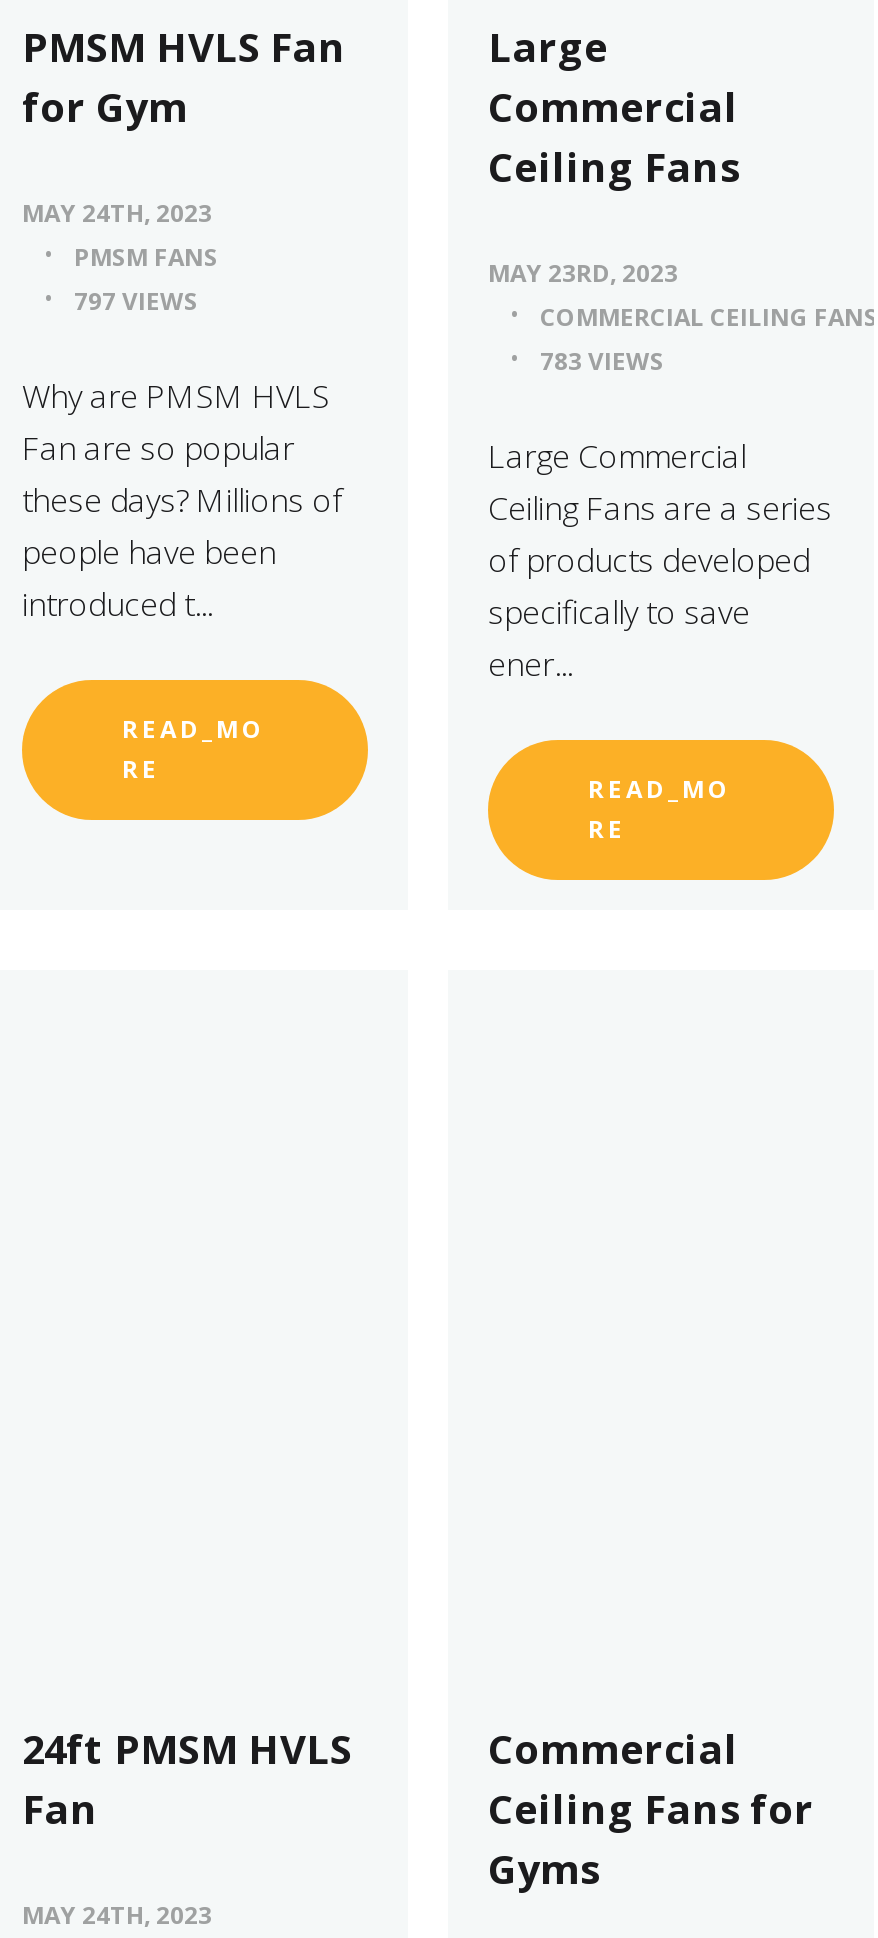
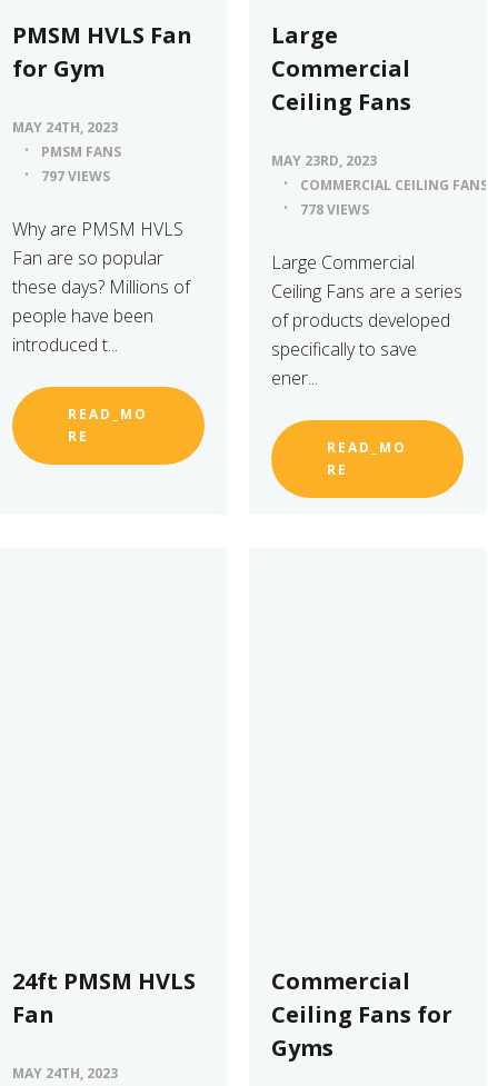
- 783 VIEWS
+ 778 VIEWS
